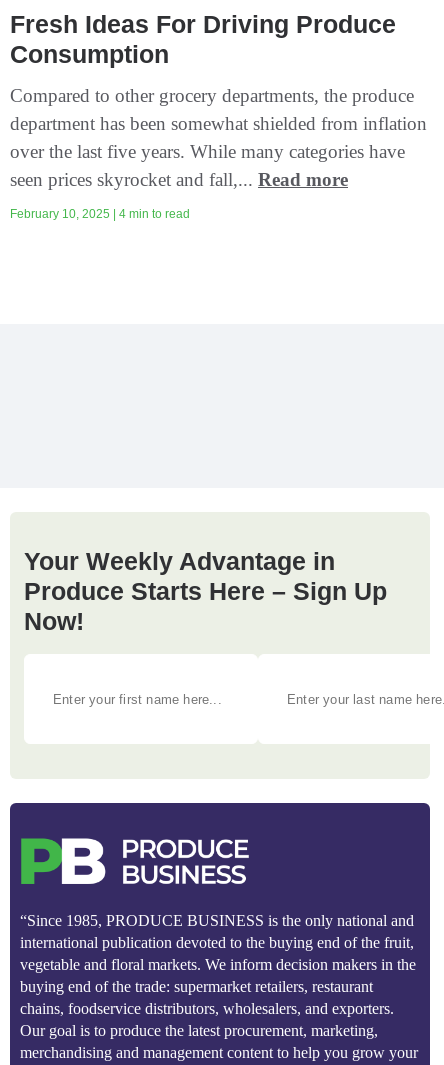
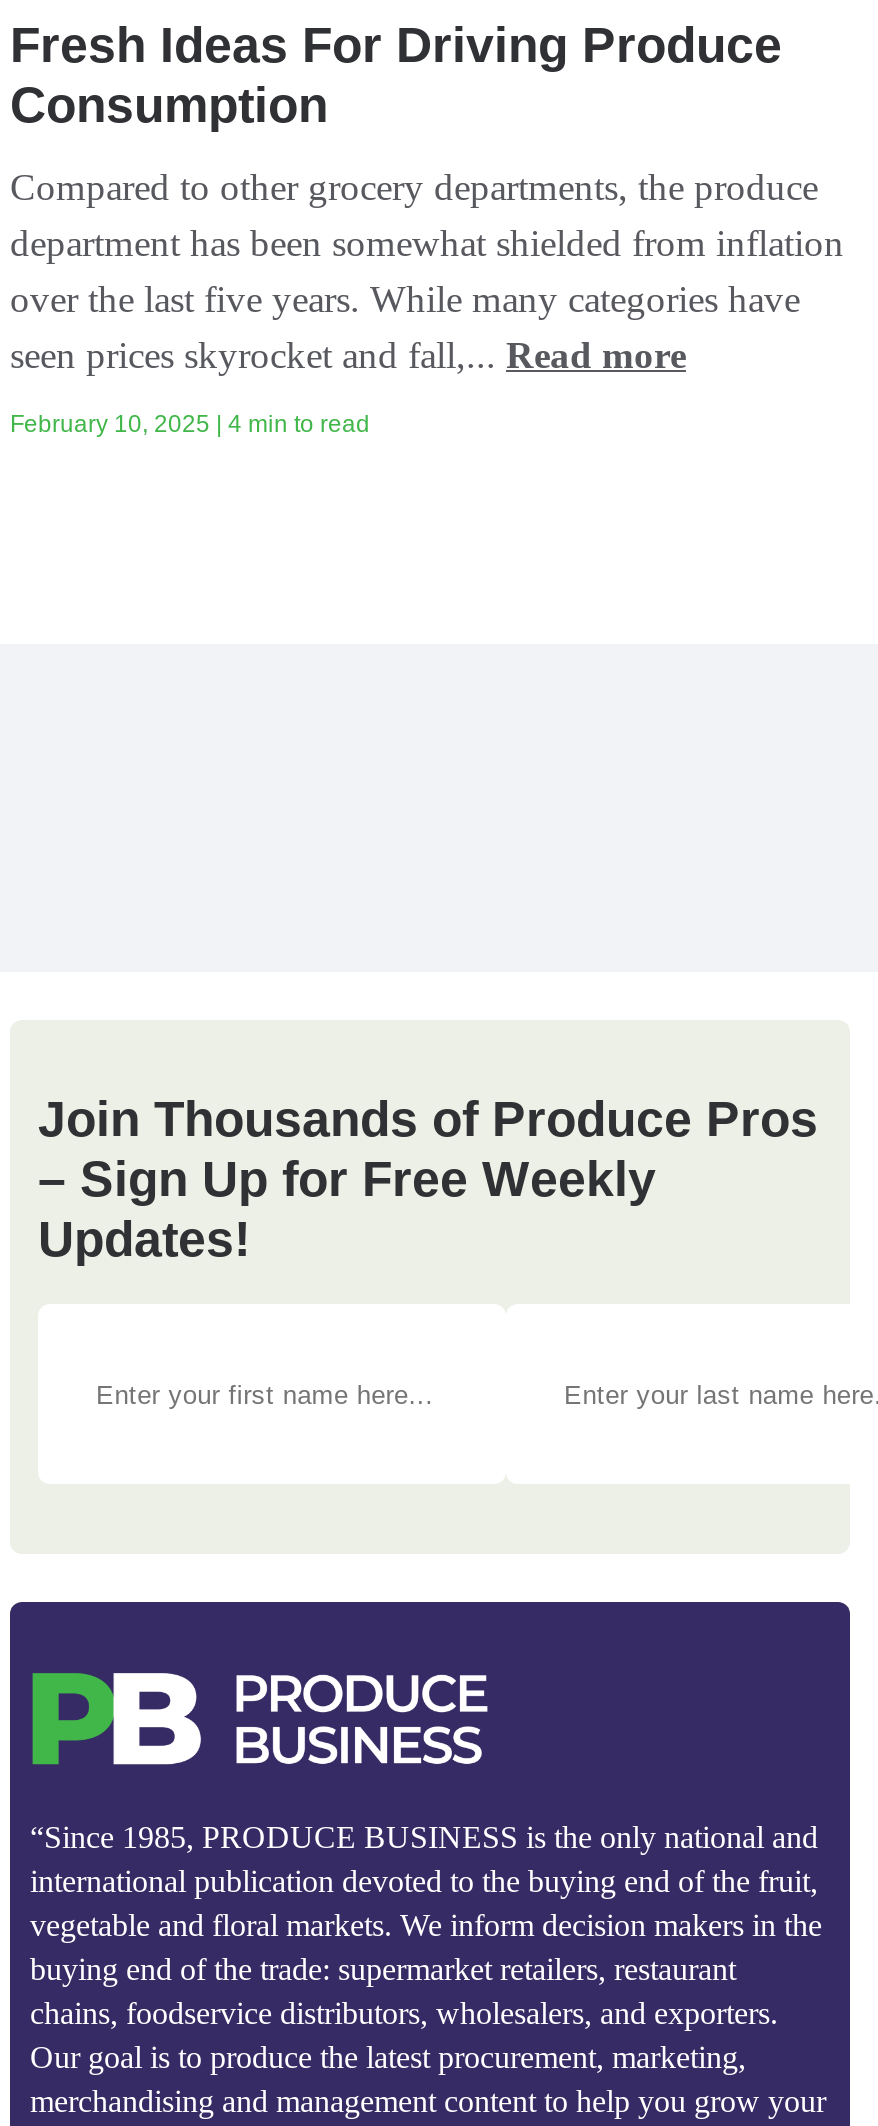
- Your Weekly Advantage in
- Produce Starts Here – Sign Up
- Now!
+ Join Thousands of Produce Pros
+ – Sign Up for Free Weekly
+ Updates!
